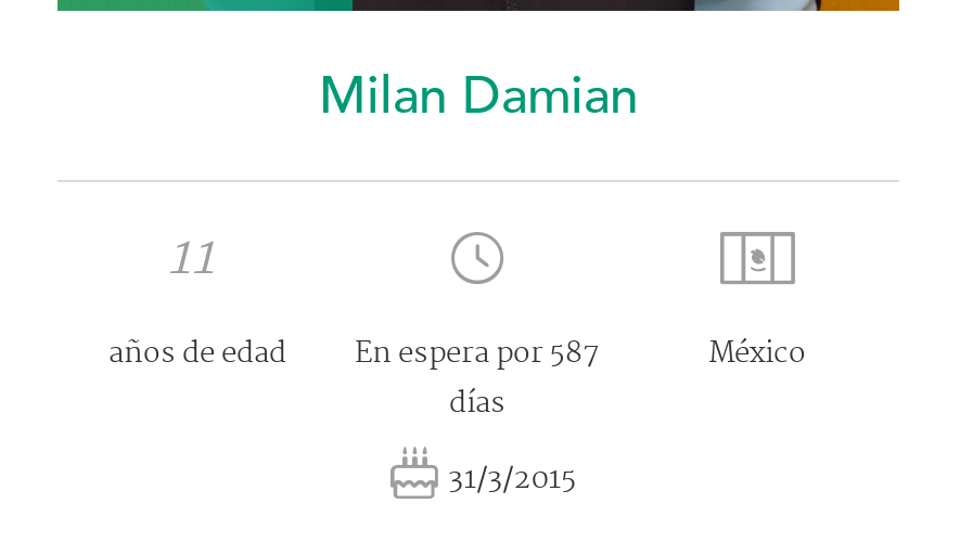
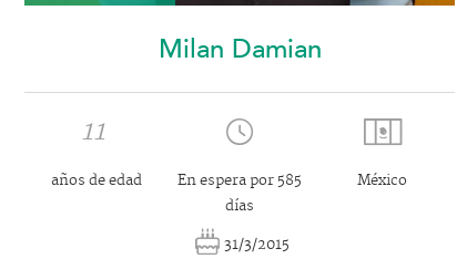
- años de edad En espera por 587
+ años de edad En espera por 585
